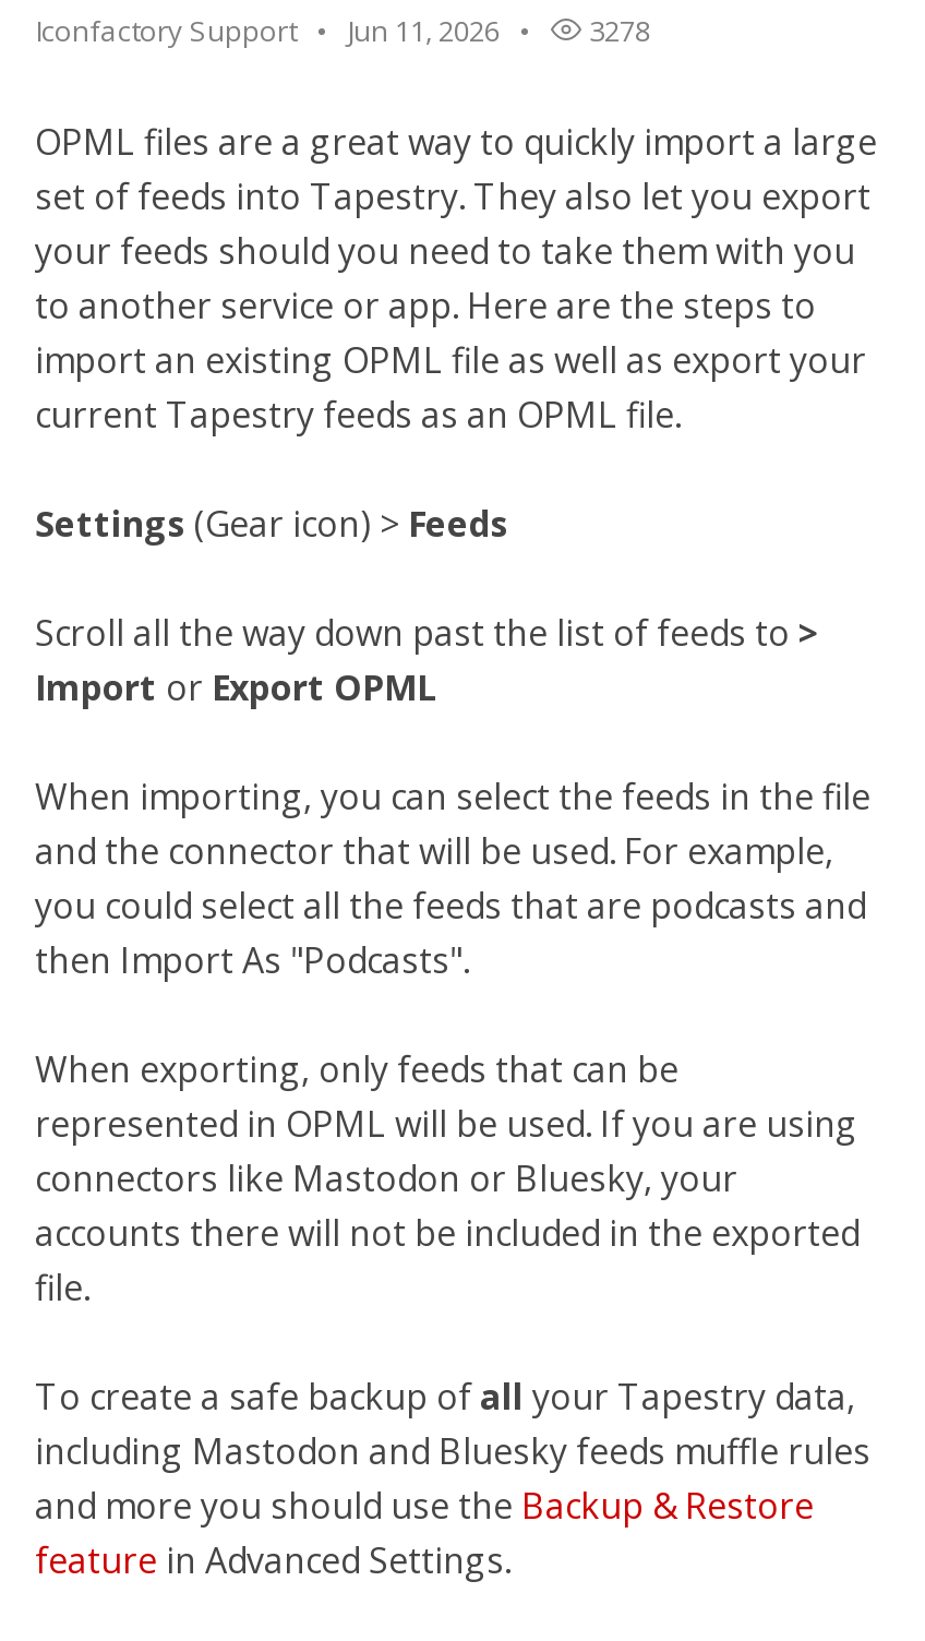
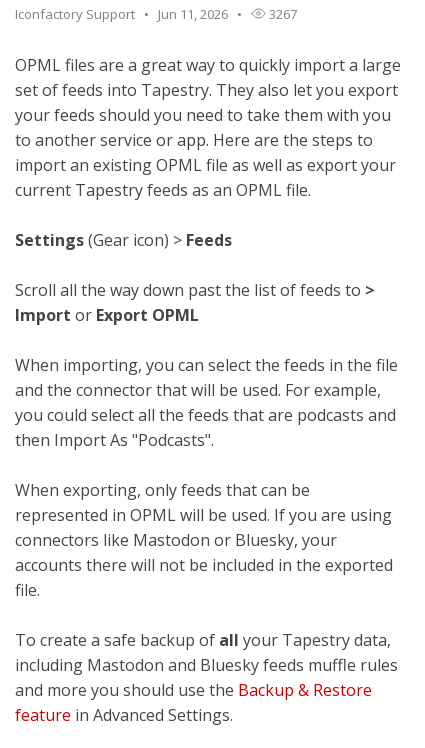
- 3278
+ 3267
